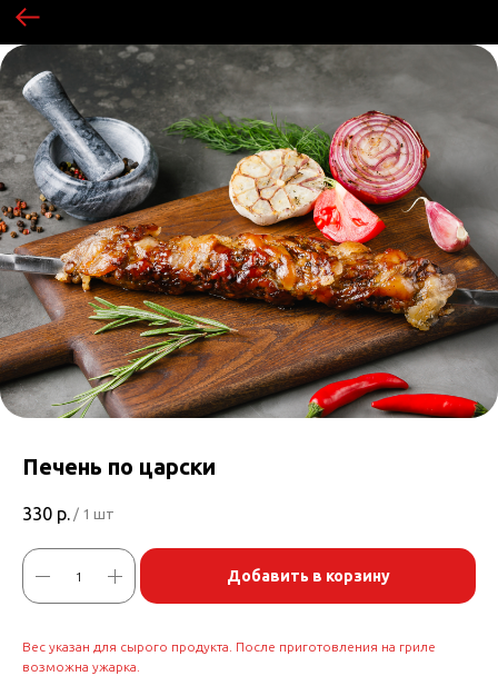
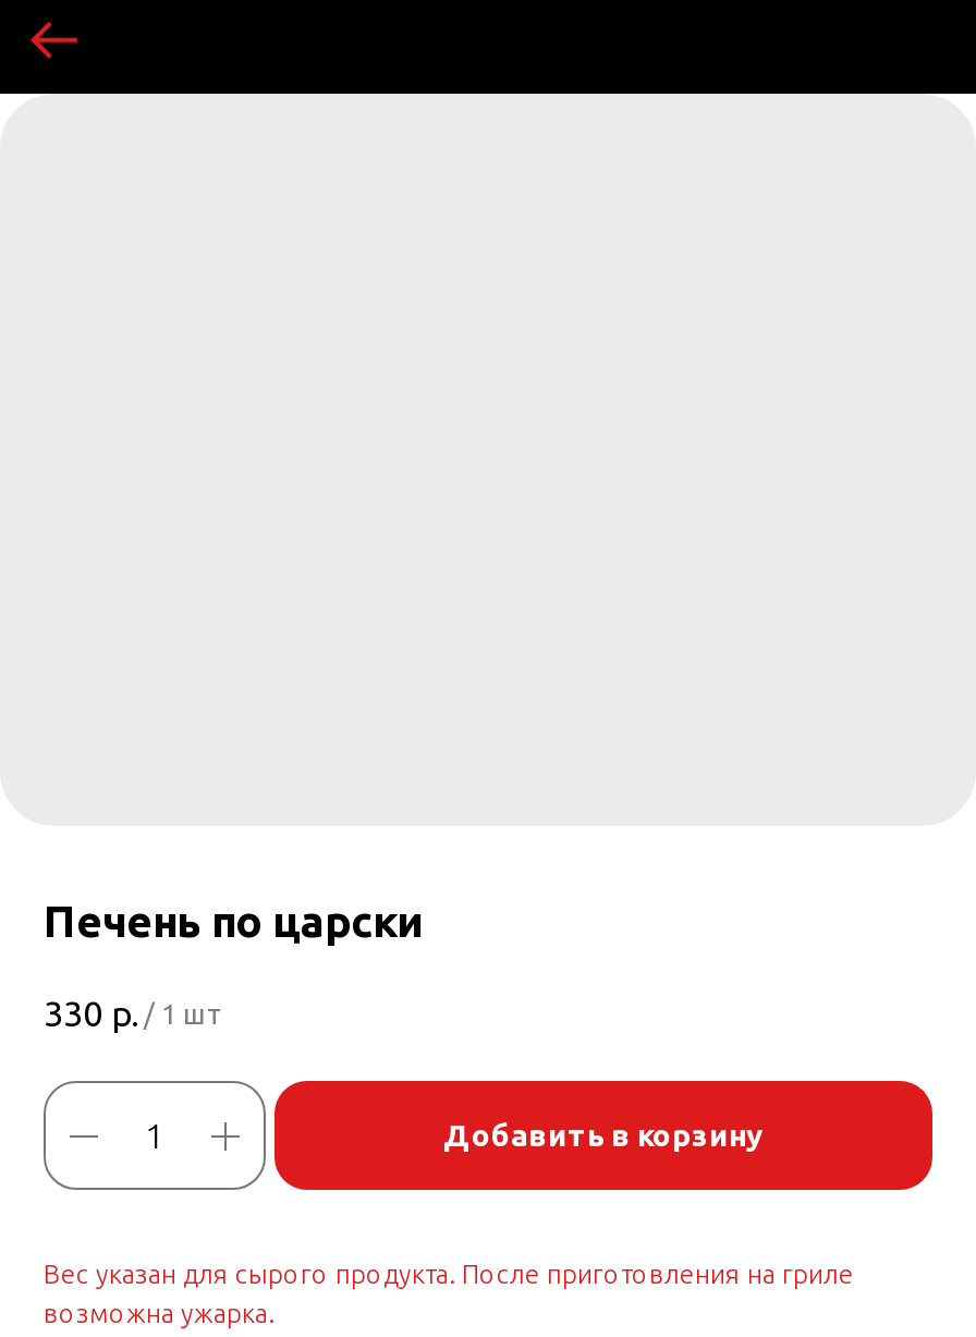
- [image]
